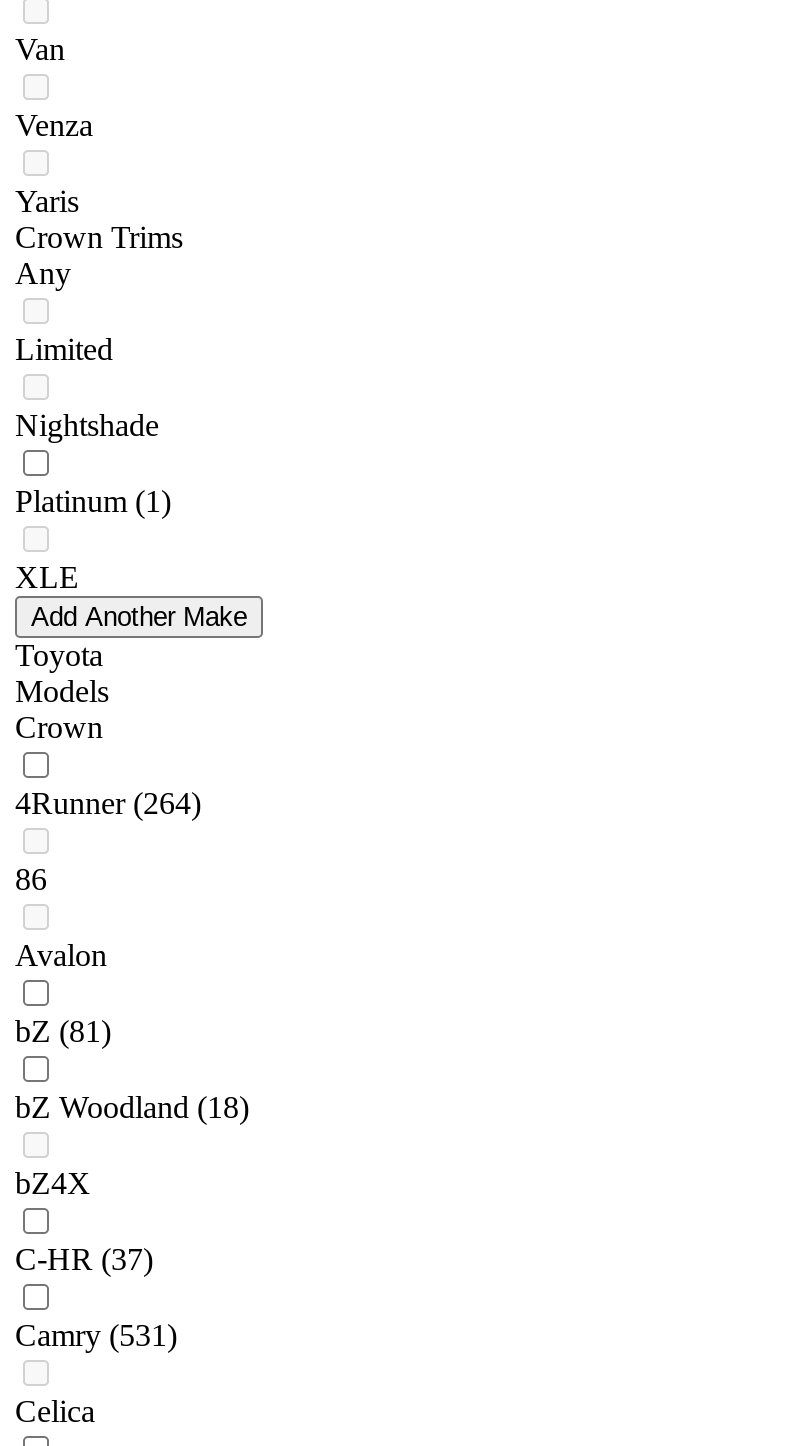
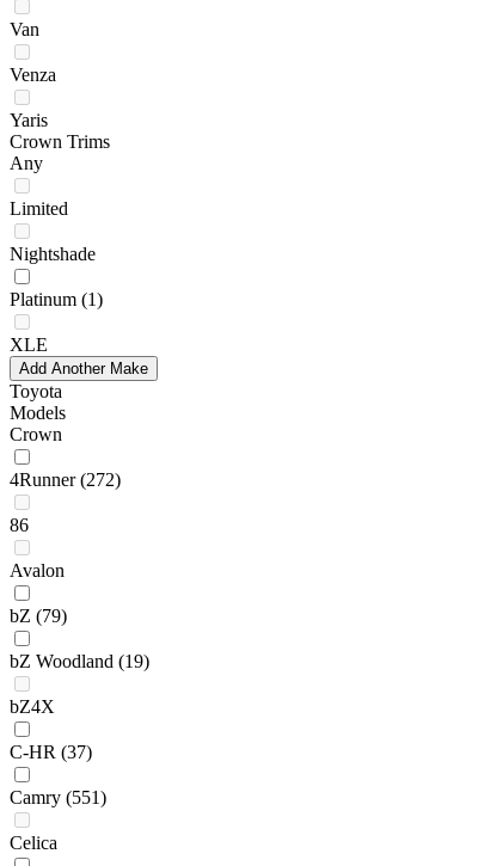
- 4Runner (264)
+ 4Runner (272)

- bZ (81)
+ bZ (79)

- bZ Woodland (18)
+ bZ Woodland (19)

- Camry (531)
+ Camry (551)
